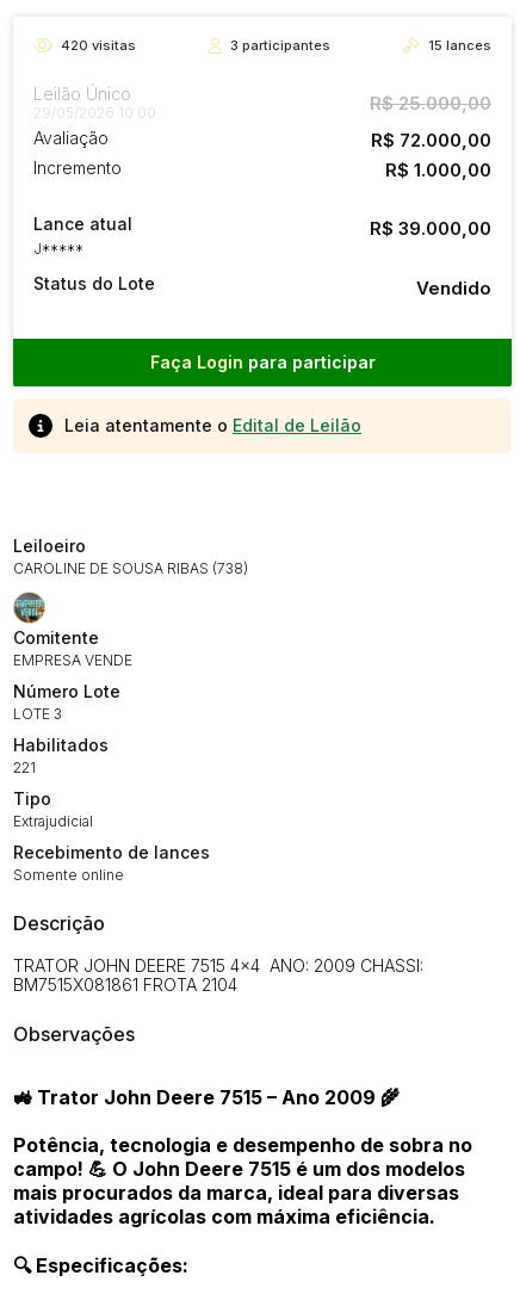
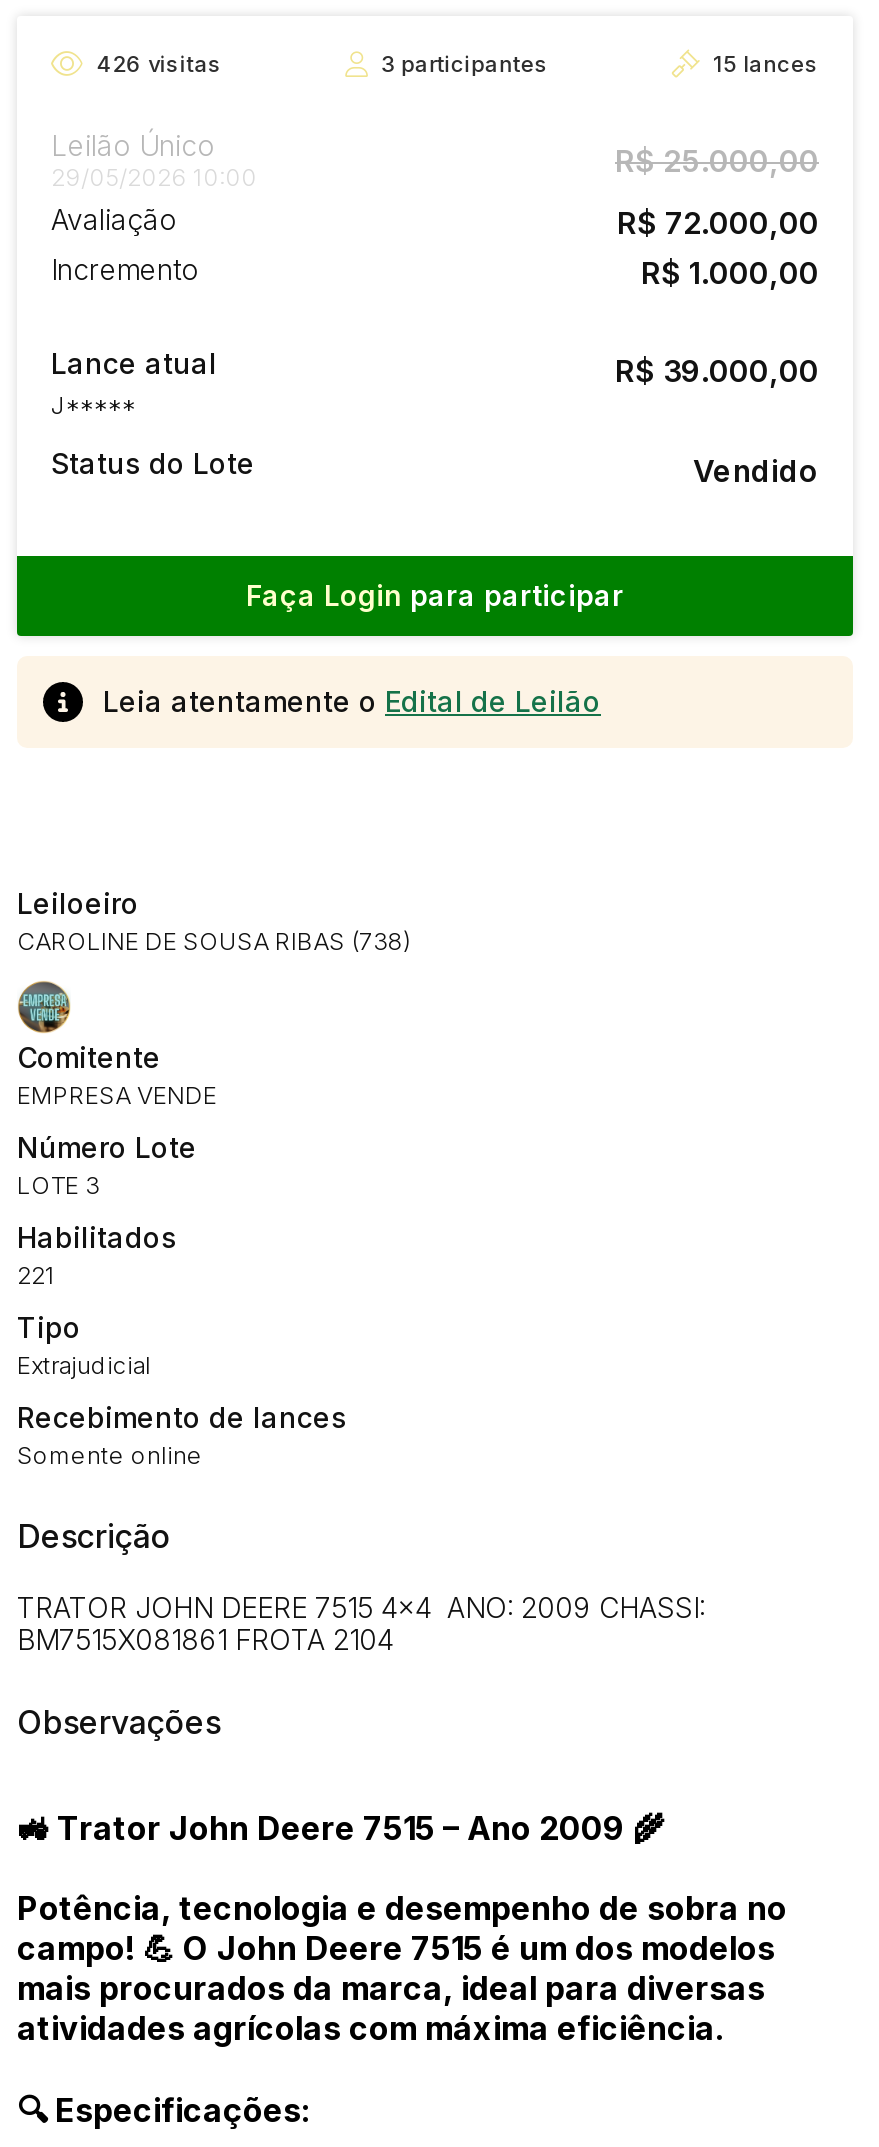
- 420 visitas
+ 426 visitas
